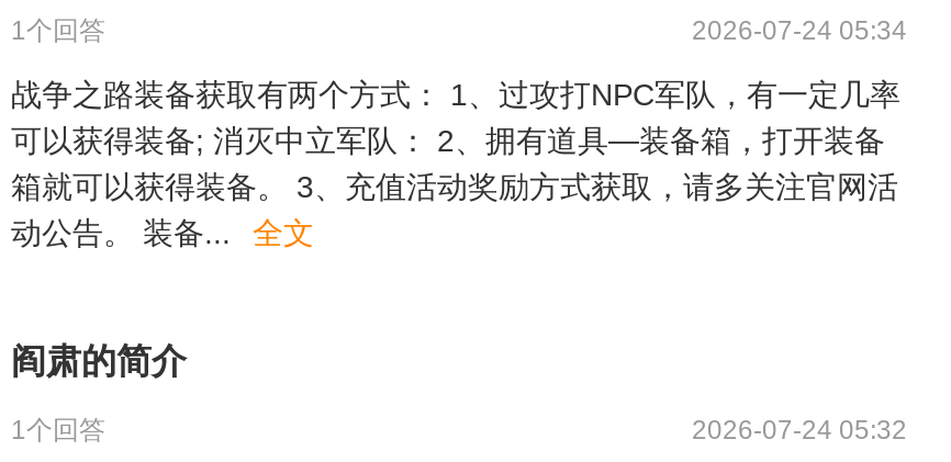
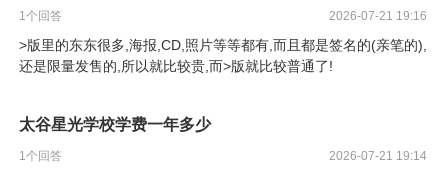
- 2026-07-24 05:34
+ 2026-07-21 19:16

- 战争之路装备获取有两个方式： 1、过攻打NPC军队，有一定几率
- 可以获得装备; 消灭中立军队： 2、拥有道具—装备箱，打开装备
- 箱就可以获得装备。 3、充值活动奖励方式获取，请多关注官网活
- 动公告。 装备...
- 全文
+ >版里的东东很多,海报,CD,照片等等都有,而且都是签名的(亲笔的),
+ 还是限量发售的,所以就比较贵,而>版就比较普通了!

- 阎肃的简介
+ 太谷星光学校学费一年多少

- 2026-07-24 05:32
+ 2026-07-21 19:14
